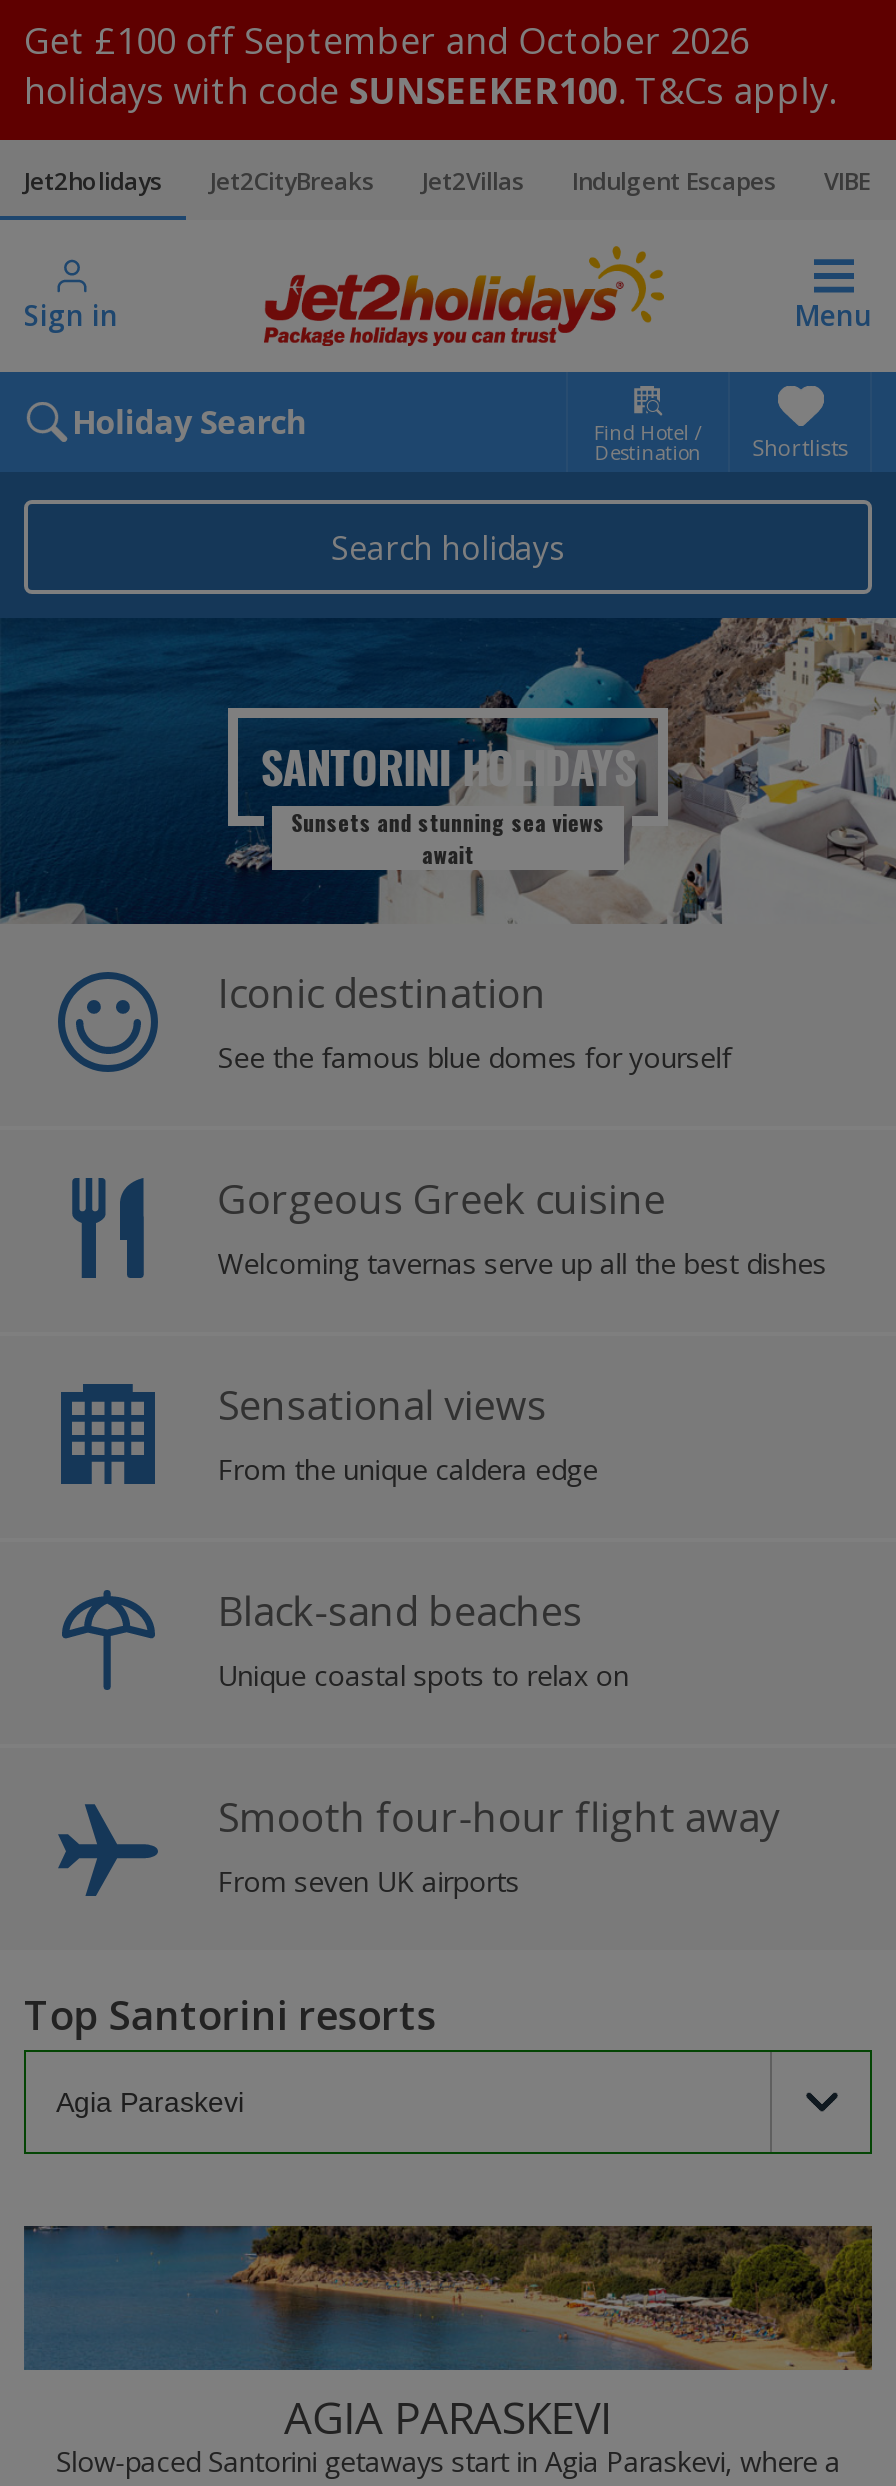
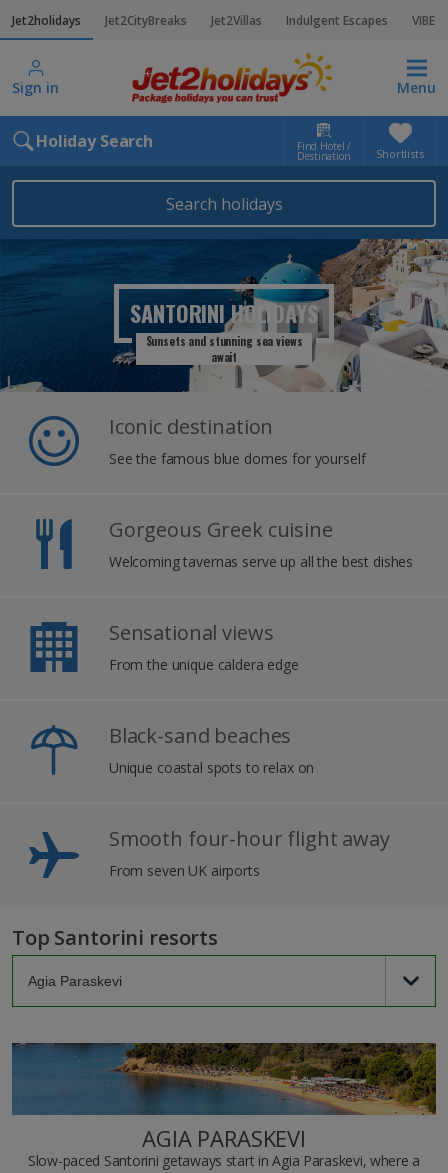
- Get £100 off September and October 2026
- holidays with code SUNSEEKER100. T&Cs apply.
